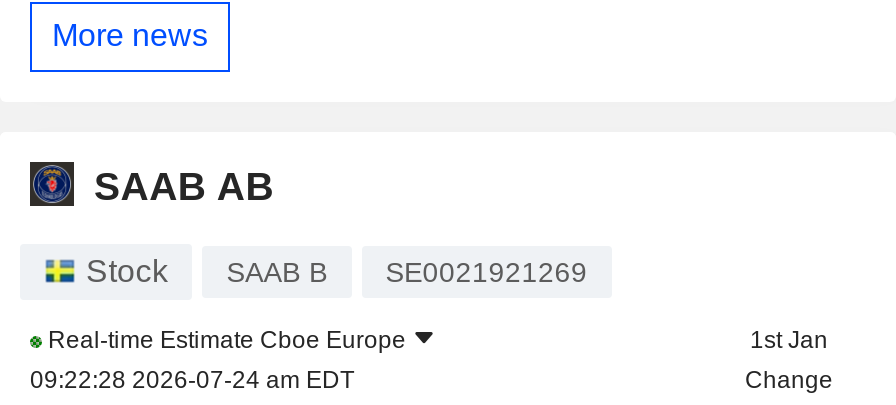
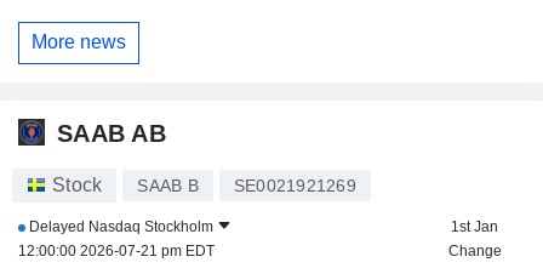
- Real-time Estimate Cboe Europe
- 09:22:28 2026-07-24 am EDT
+ Delayed Nasdaq Stockholm
+ 12:00:00 2026-07-21 pm EDT
